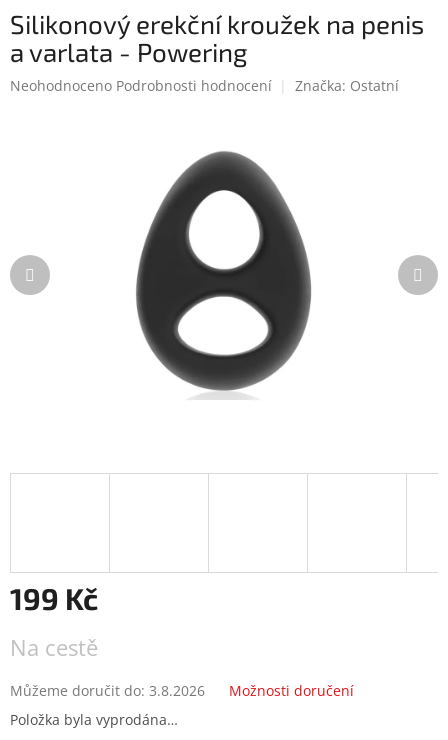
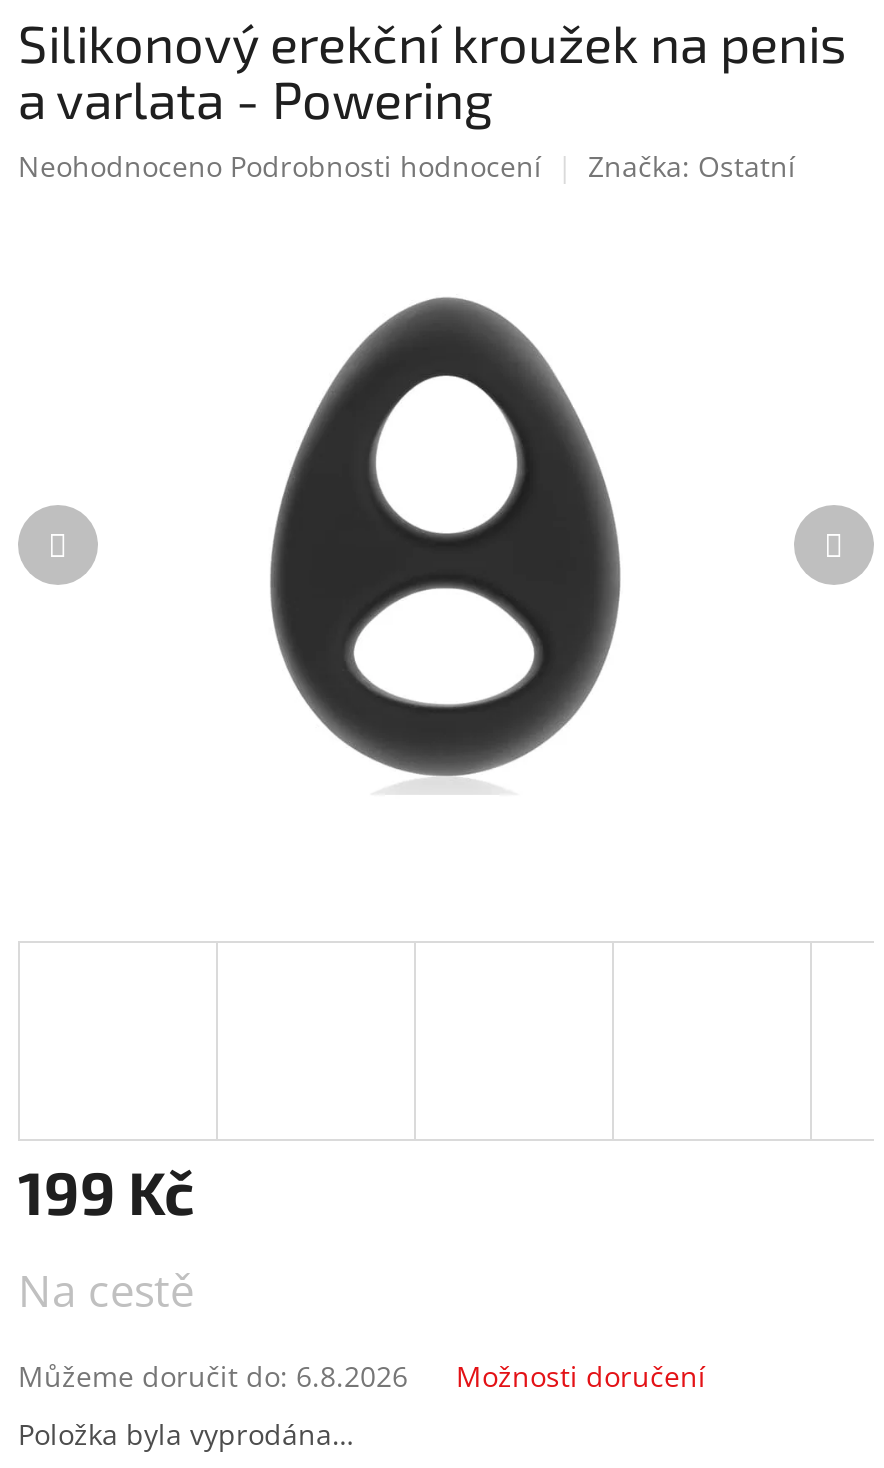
- Můžeme doručit do: 3.8.2026
+ Můžeme doručit do: 6.8.2026
